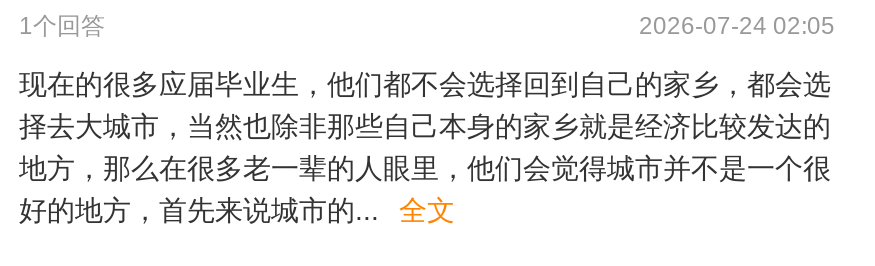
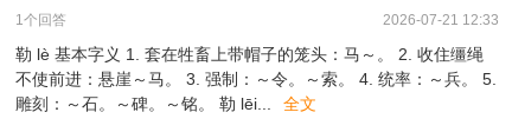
- 2026-07-24 02:05
+ 2026-07-21 12:33

- 现在的很多应届毕业生，他们都不会选择回到自己的家乡，都会选
- 择去大城市，当然也除非那些自己本身的家乡就是经济比较发达的
- 地方，那么在很多老一辈的人眼里，他们会觉得城市并不是一个很
- 好的地方，首先来说城市的...
+ 勒 lè 基本字义 1. 套在牲畜上带帽子的笼头：马～。 2. 收住缰绳
+ 不使前进：悬崖～马。 3. 强制：～令。～索。 4. 统率：～兵。 5.
+ 雕刻：～石。～碑。～铭。 勒 lēi...
